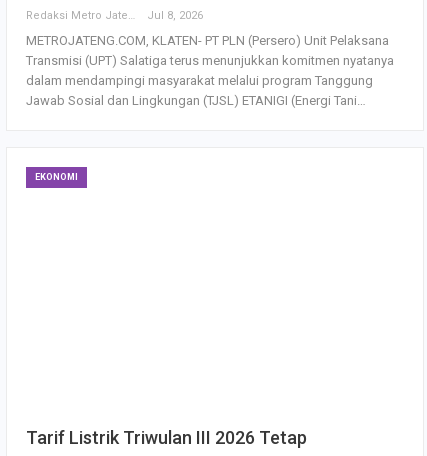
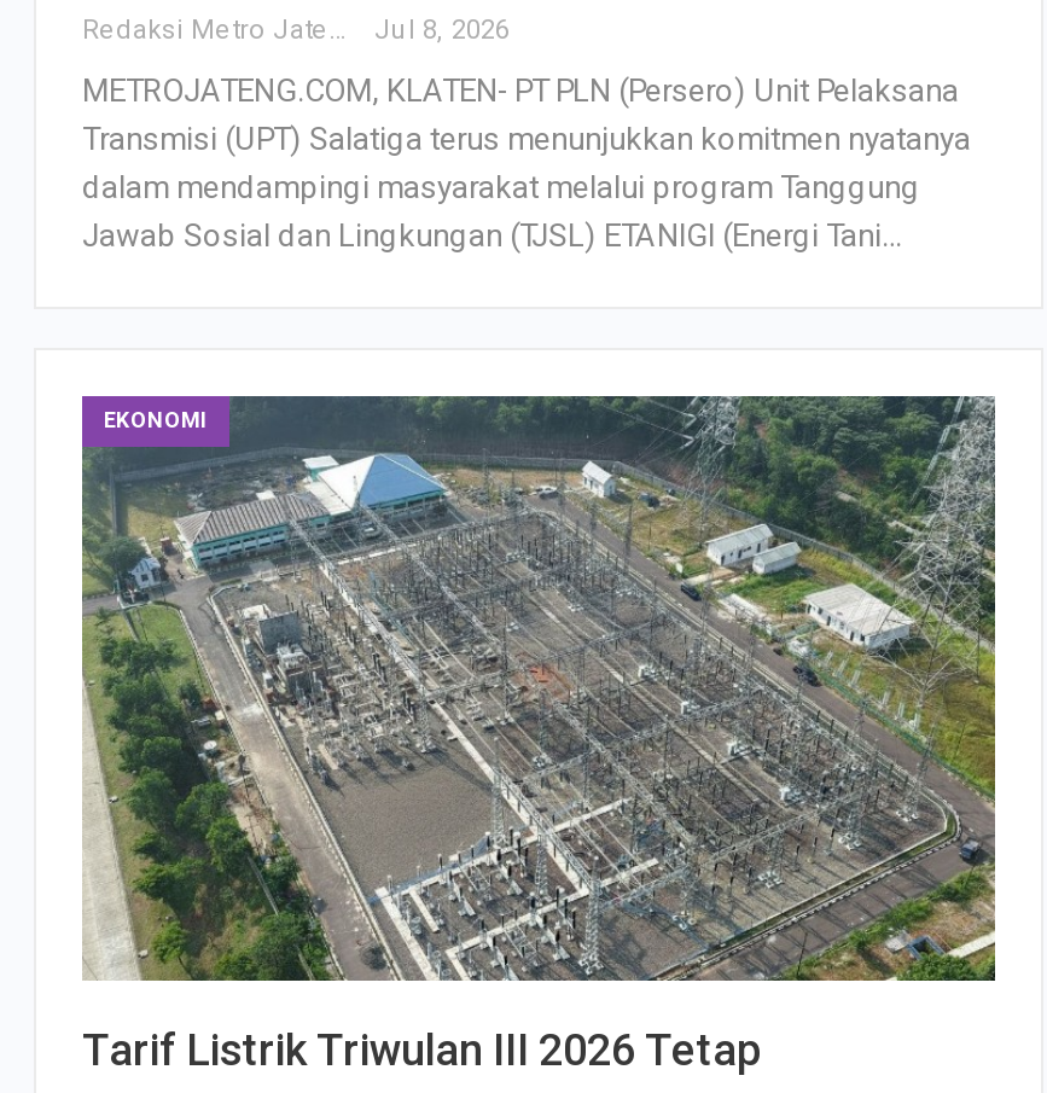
+ [image]
